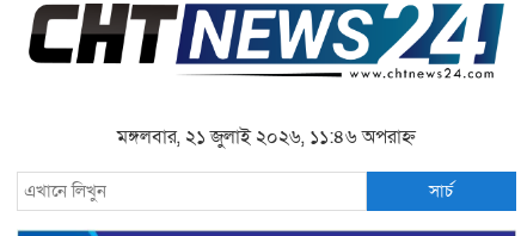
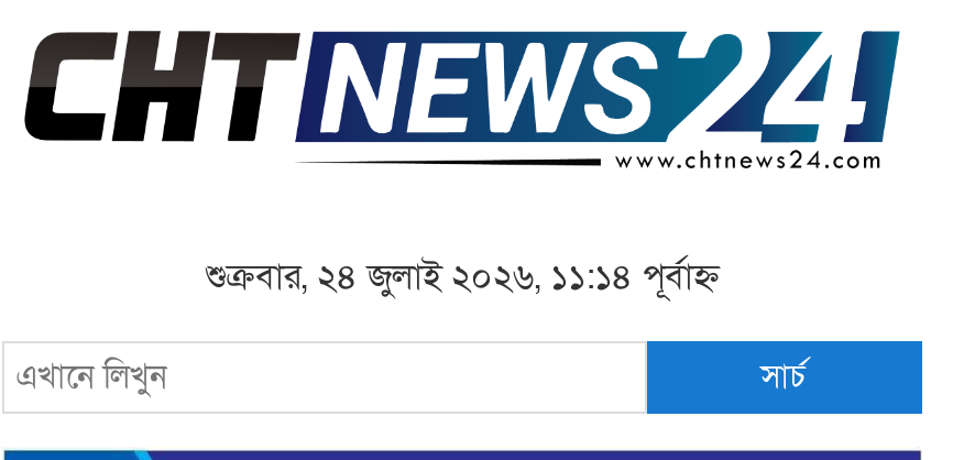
- মঙ্গলবার, ২১ জুলাই ২০২৬, ১১:৪৬ অপরাহ্ন
+ শুক্রবার, ২৪ জুলাই ২০২৬, ১১:১৪ পূর্বাহ্ন
